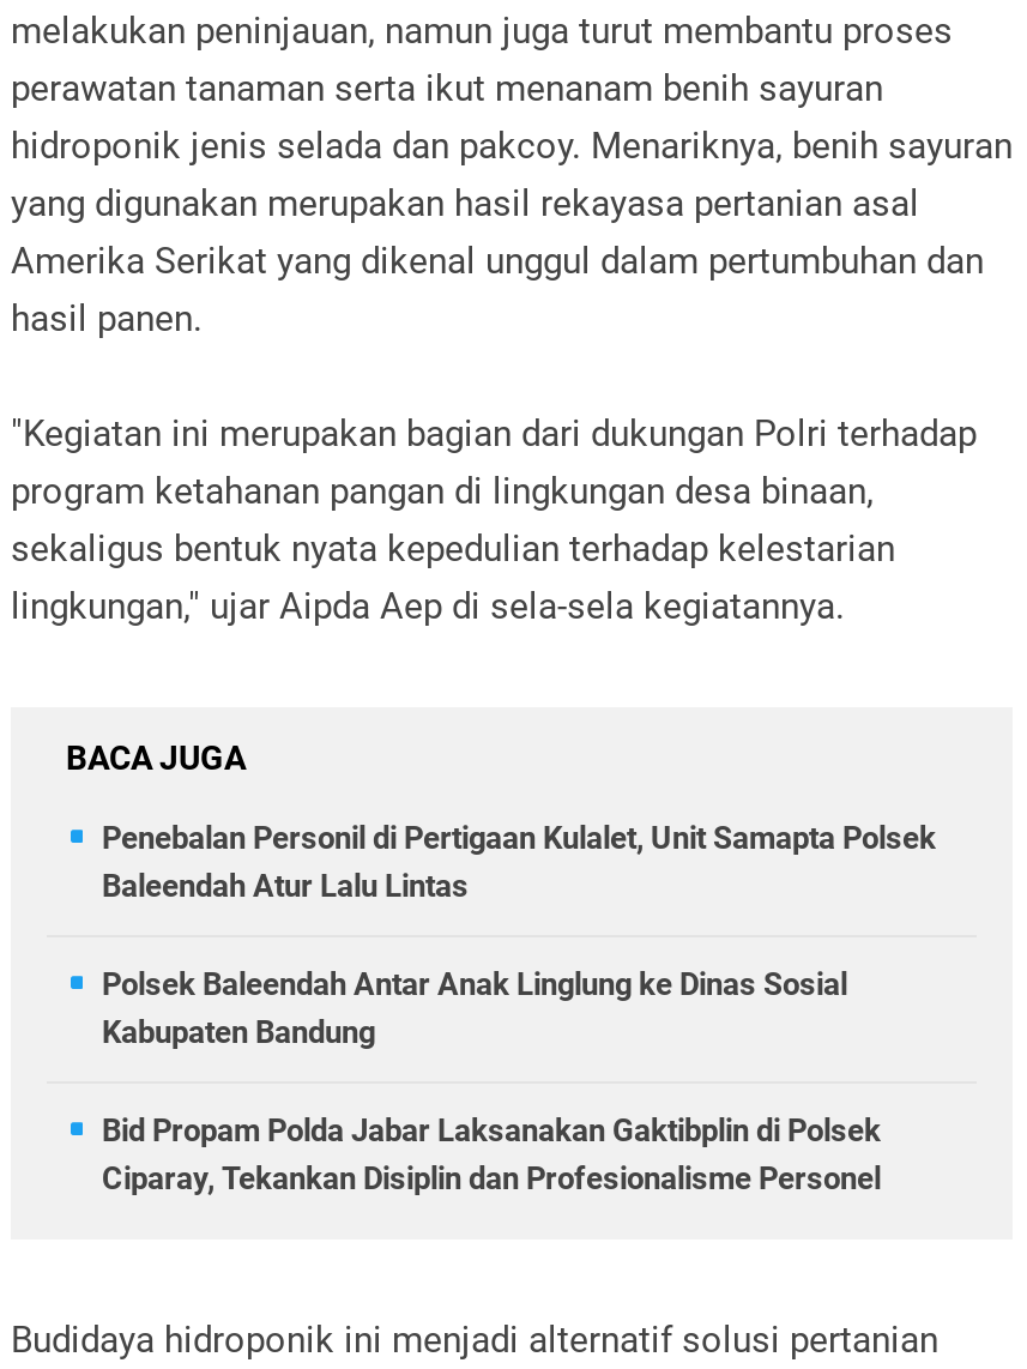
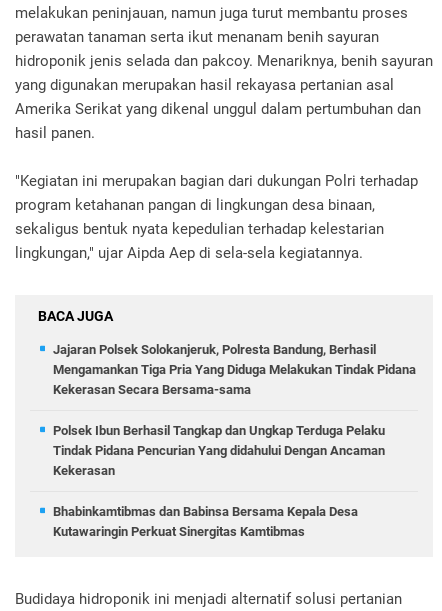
- Penebalan Personil di Pertigaan Kulalet, Unit Samapta Polsek
- Baleendah Atur Lalu Lintas
+ Jajaran Polsek Solokanjeruk, Polresta Bandung, Berhasil
+ Mengamankan Tiga Pria Yang Diduga Melakukan Tindak Pidana
+ Kekerasan Secara Bersama-sama

- Polsek Baleendah Antar Anak Linglung ke Dinas Sosial
- Kabupaten Bandung
+ Polsek Ibun Berhasil Tangkap dan Ungkap Terduga Pelaku
+ Tindak Pidana Pencurian Yang didahului Dengan Ancaman
+ Kekerasan

- Bid Propam Polda Jabar Laksanakan Gaktibplin di Polsek
- Ciparay, Tekankan Disiplin dan Profesionalisme Personel
+ Bhabinkamtibmas dan Babinsa Bersama Kepala Desa
+ Kutawaringin Perkuat Sinergitas Kamtibmas
